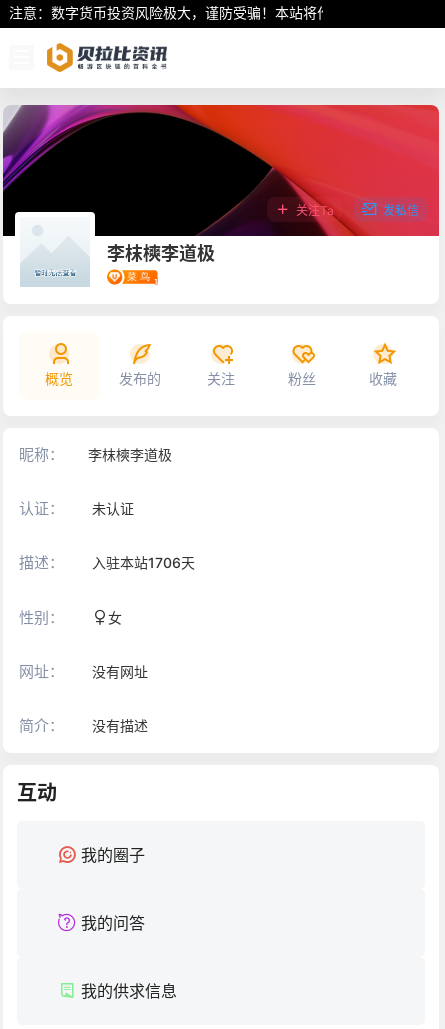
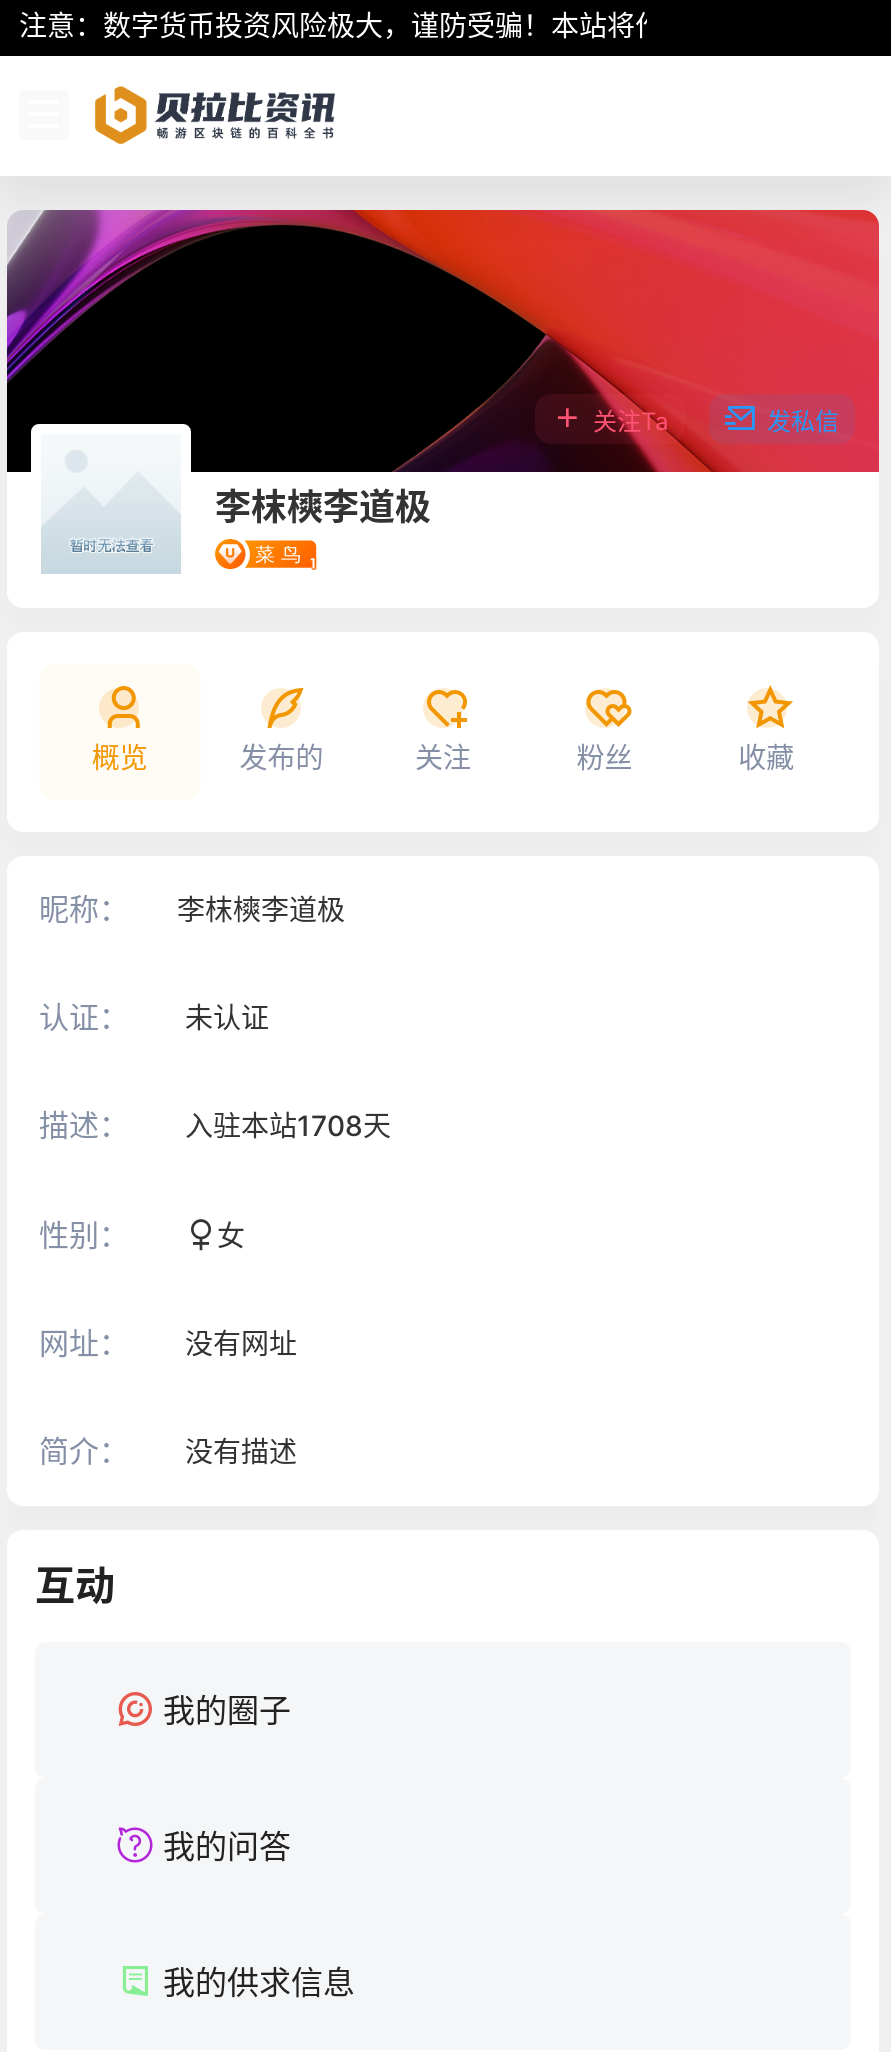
- 描述： 入驻本站1706天
+ 描述： 入驻本站1708天
